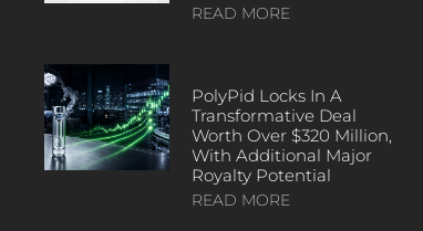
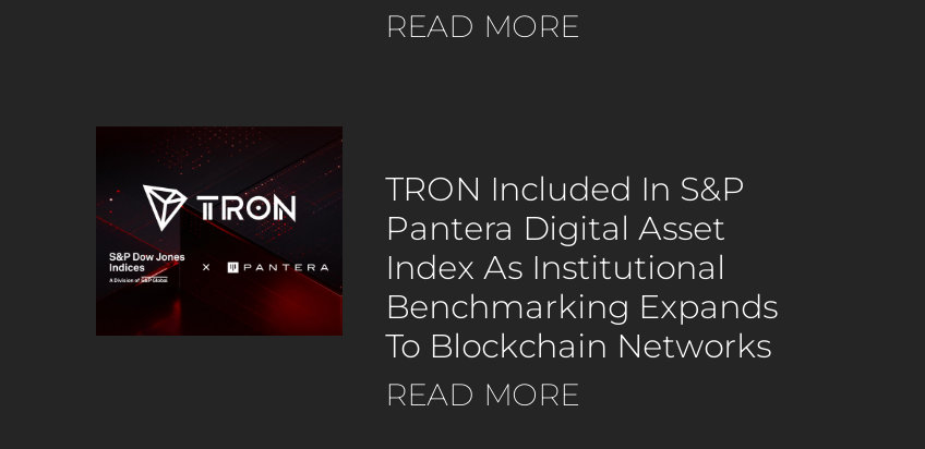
- [image]
- PolyPid Locks In A
- Transformative Deal
- Worth Over $320 Million,
- With Additional Major
- Royalty Potential
+ [image]
+ TRON Included In S&P
+ Pantera Digital Asset
+ Index As Institutional
+ Benchmarking Expands
+ To Blockchain Networks
